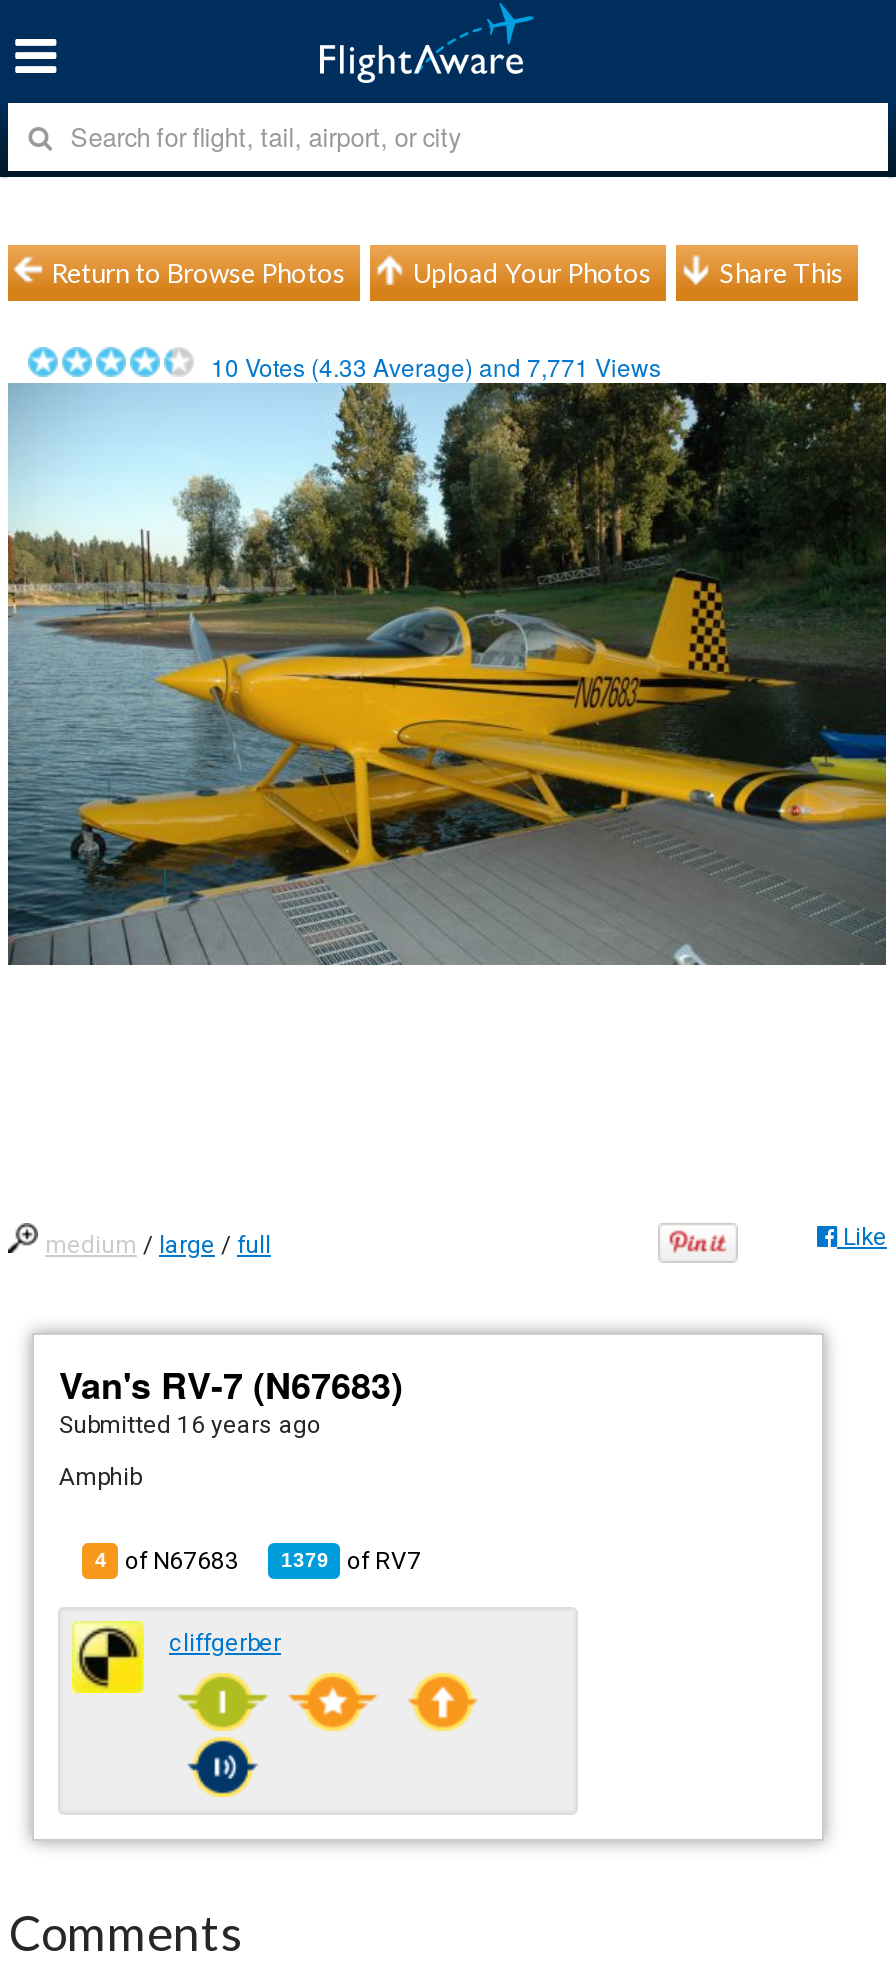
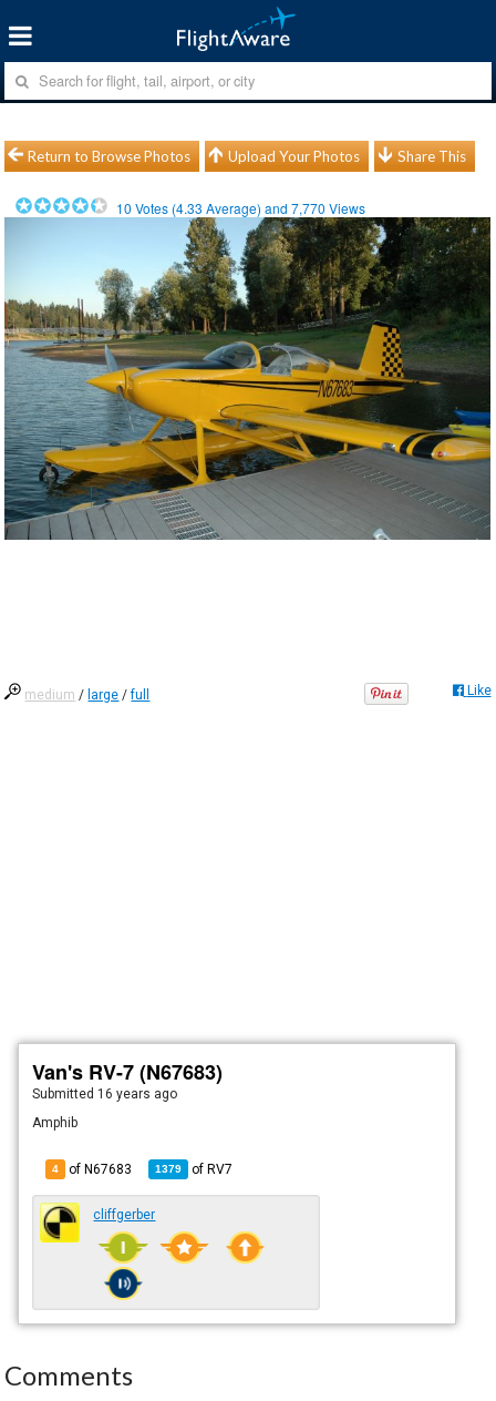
- 10 Votes (4.33 Average) and 7,771 Views
+ 10 Votes (4.33 Average) and 7,770 Views
